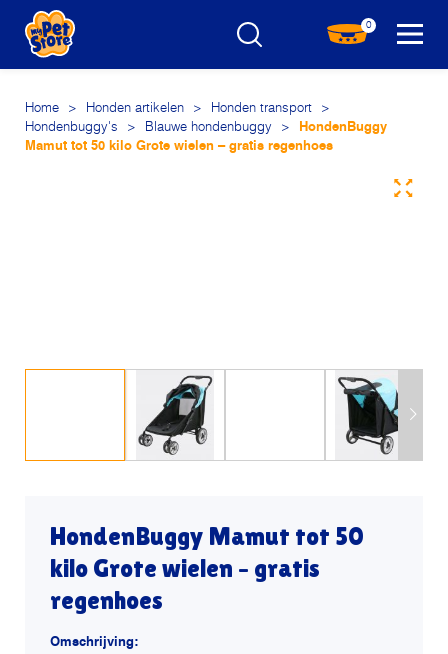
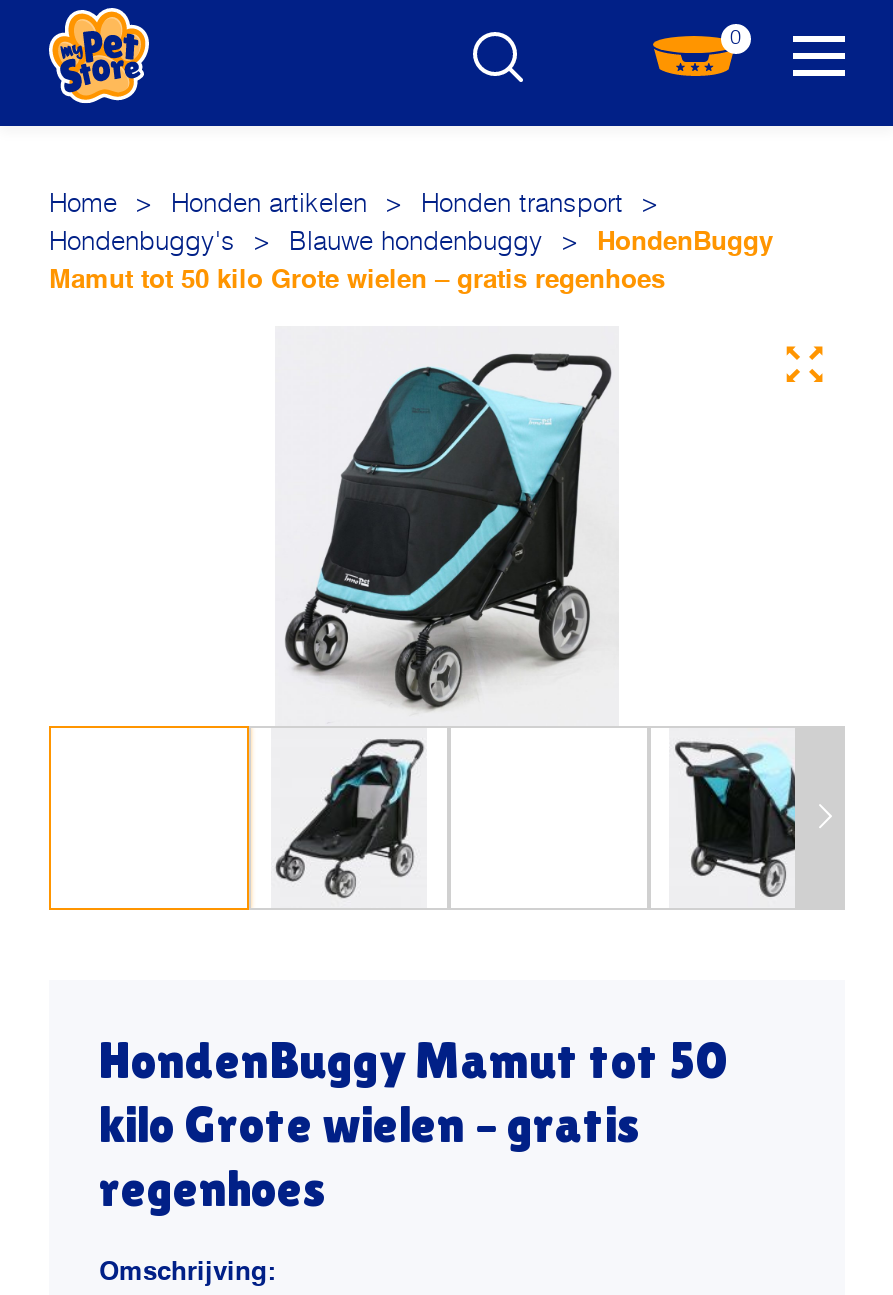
+ [image]
